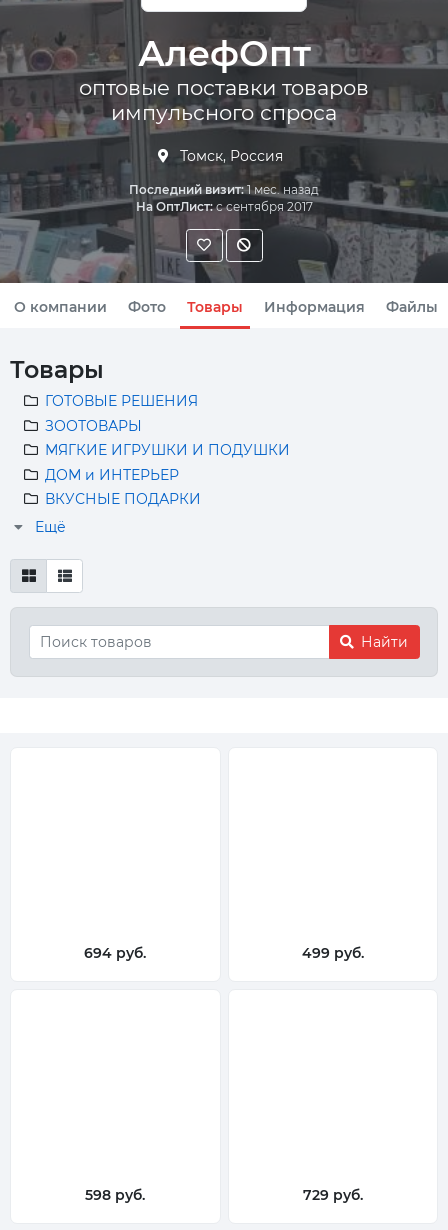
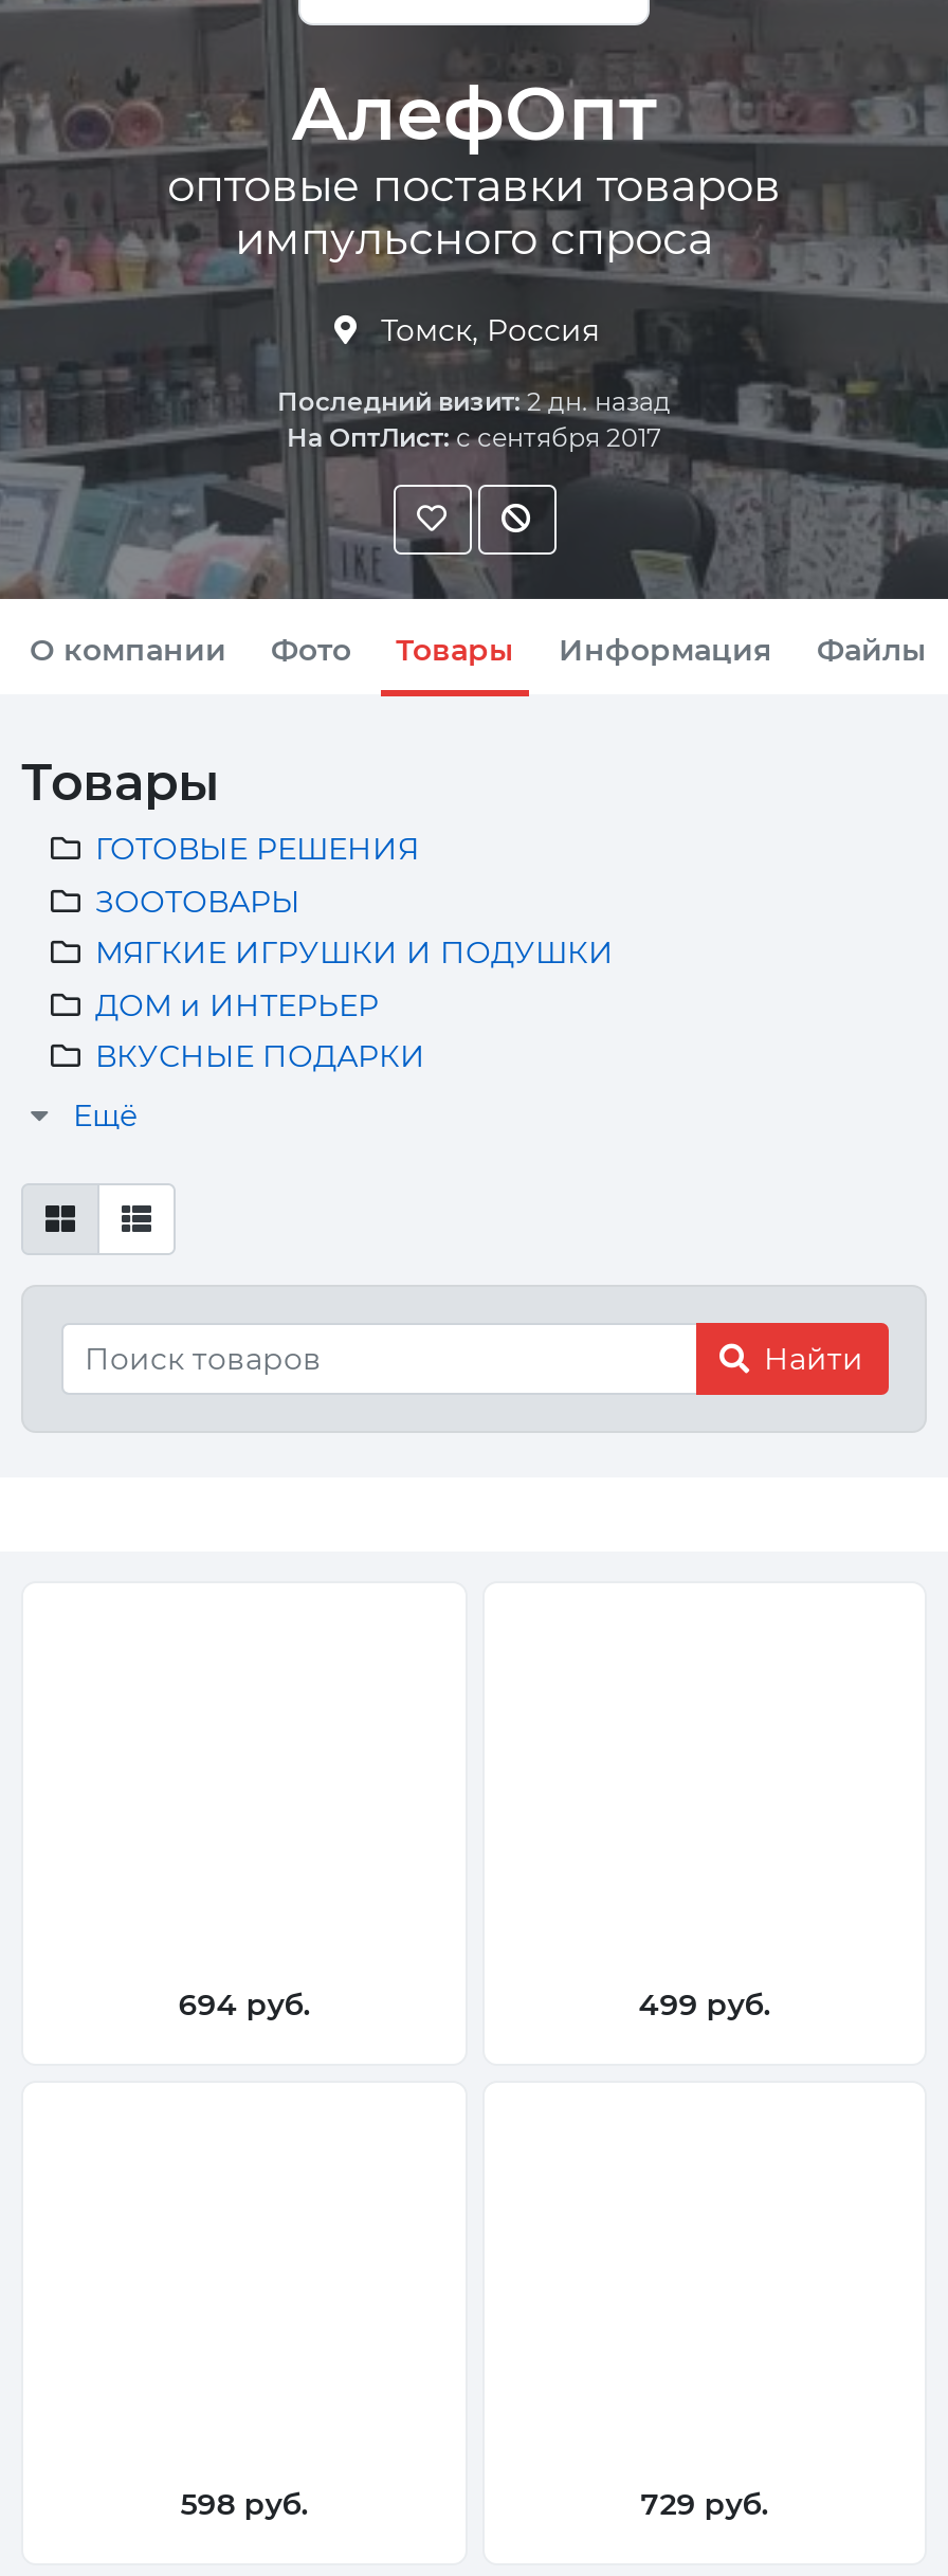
- Последний визит: 1 мес. назад
+ Последний визит: 2 дн. назад
